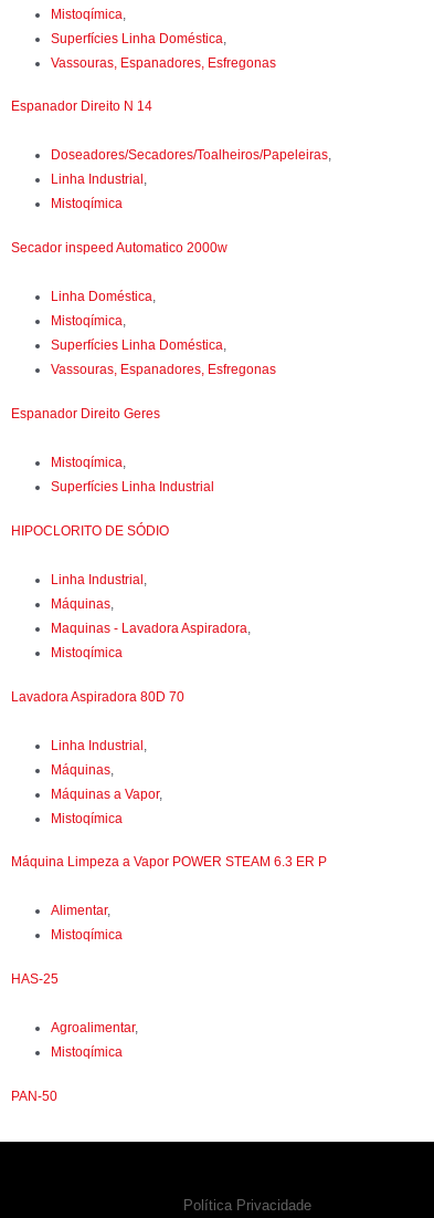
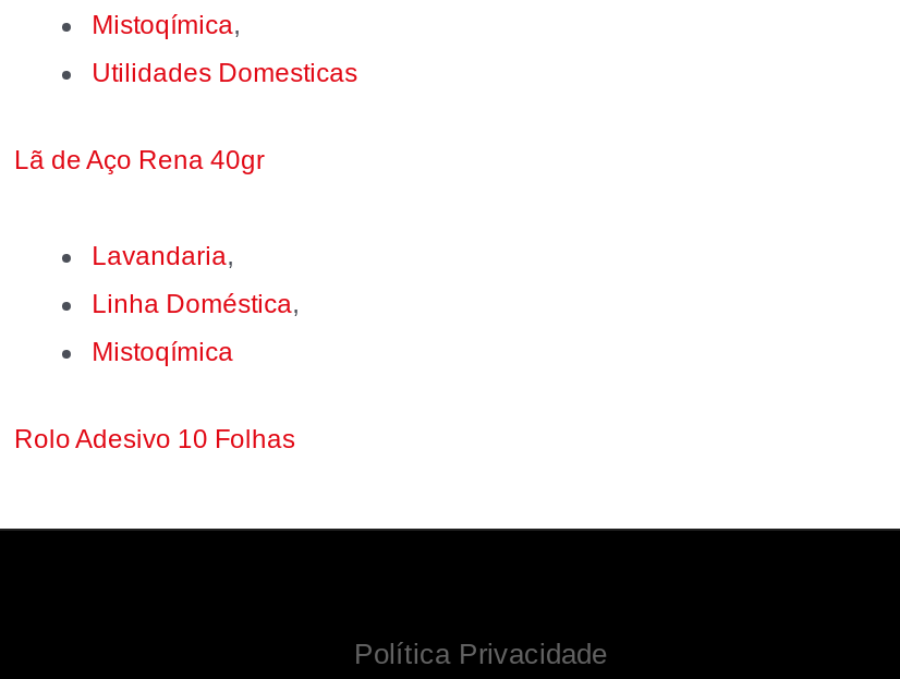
- Superfícies Linha Doméstica,
- Vassouras, Espanadores, Esfregonas
- Espanador Direito N 14
- Doseadores/Secadores/Toalheiros/Papeleiras,
- Linha Industrial,
+ Utilidades Domesticas
+ Lã de Aço Rena 40gr
+ Lavandaria,

- Secador inspeed Automatico 2000w
- Mistoqímica,
- Superfícies Linha Doméstica,
- Vassouras, Espanadores, Esfregonas
- Espanador Direito Geres
- Mistoqímica,
- Superfícies Linha Industrial
- HIPOCLORITO DE SÓDIO
- Linha Industrial,
- Máquinas,
- Maquinas - Lavadora Aspiradora,
- Mistoqímica
- Lavadora Aspiradora 80D 70
- Linha Industrial,
- Máquinas,
- Máquinas a Vapor,
- Mistoqímica
- Máquina Limpeza a Vapor POWER STEAM 6.3 ER P
- Alimentar,
- Mistoqímica
- HAS-25
- Agroalimentar,
- Mistoqímica
- PAN-50
+ Rolo Adesivo 10 Folhas

moved up: Linha Doméstica,
